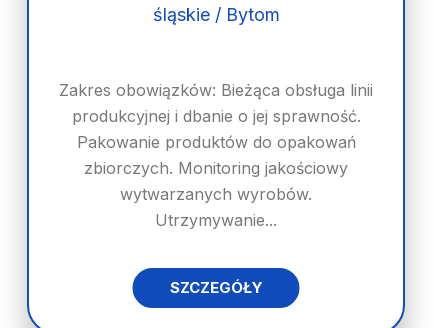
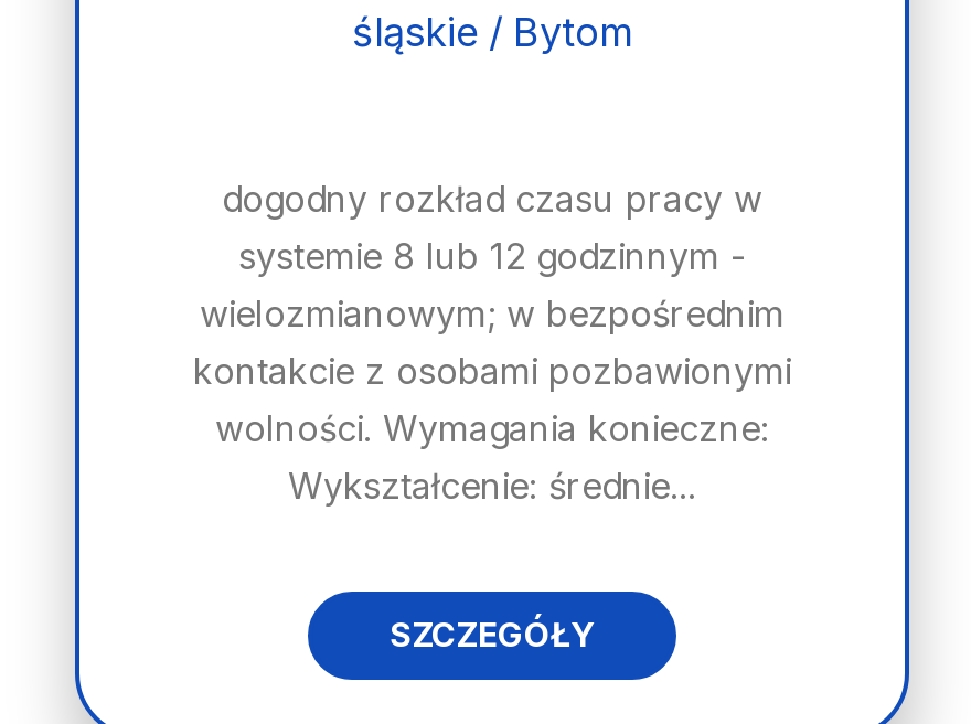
- Zakres obowiązków: Bieżąca obsługa linii
- produkcyjnej i dbanie o jej sprawność.
- Pakowanie produktów do opakowań
- zbiorczych. Monitoring jakościowy
- wytwarzanych wyrobów.
- Utrzymywanie...
+ dogodny rozkład czasu pracy w
+ systemie 8 lub 12 godzinnym -
+ wielozmianowym; w bezpośrednim
+ kontakcie z osobami pozbawionymi
+ wolności. Wymagania konieczne:
+ Wykształcenie: średnie...
